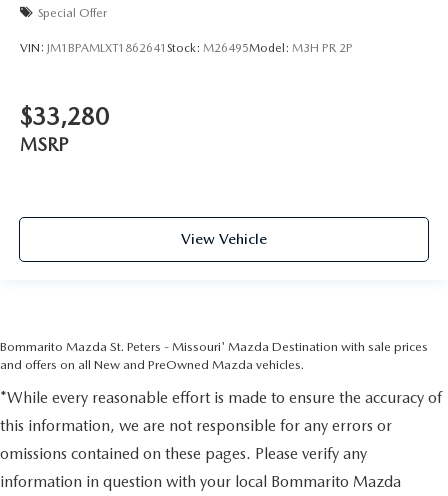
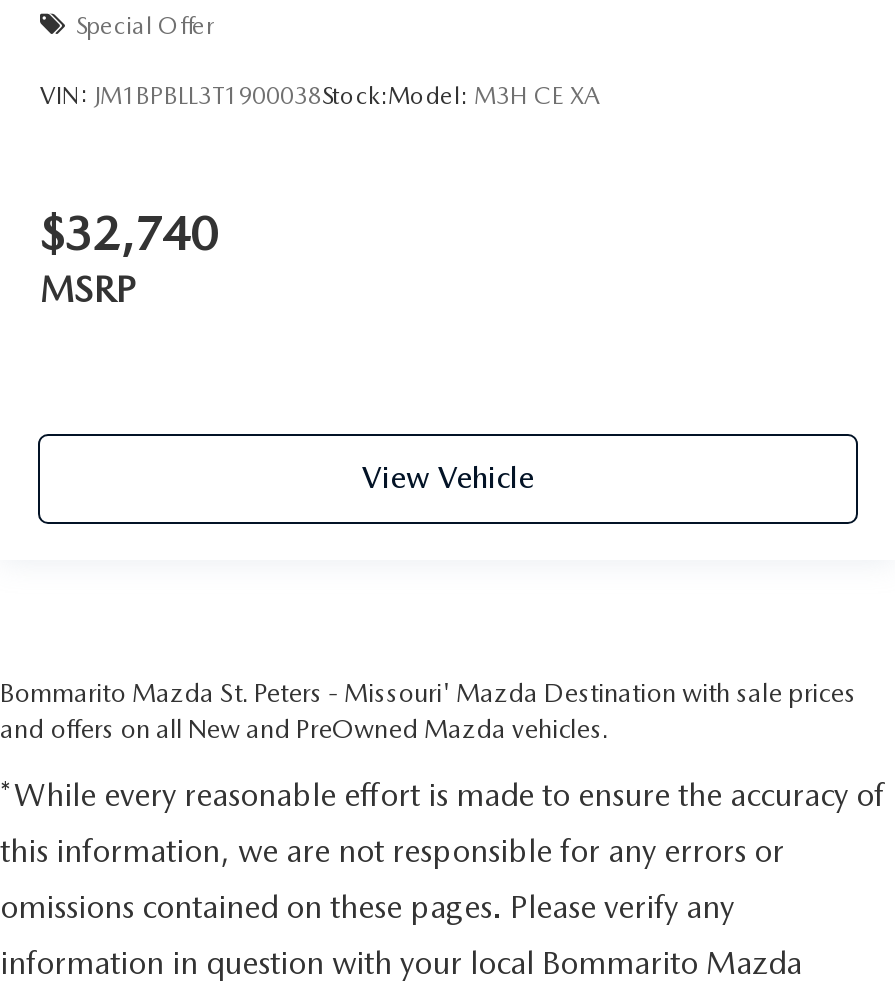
- VIN: JM1BPAMLXT1862641 Stock: M26495Model: M3H PR 2P
+ VIN: JM1BPBLL3T1900038Stock:Model: M3H CE XA

- $33,280
+ $32,740
